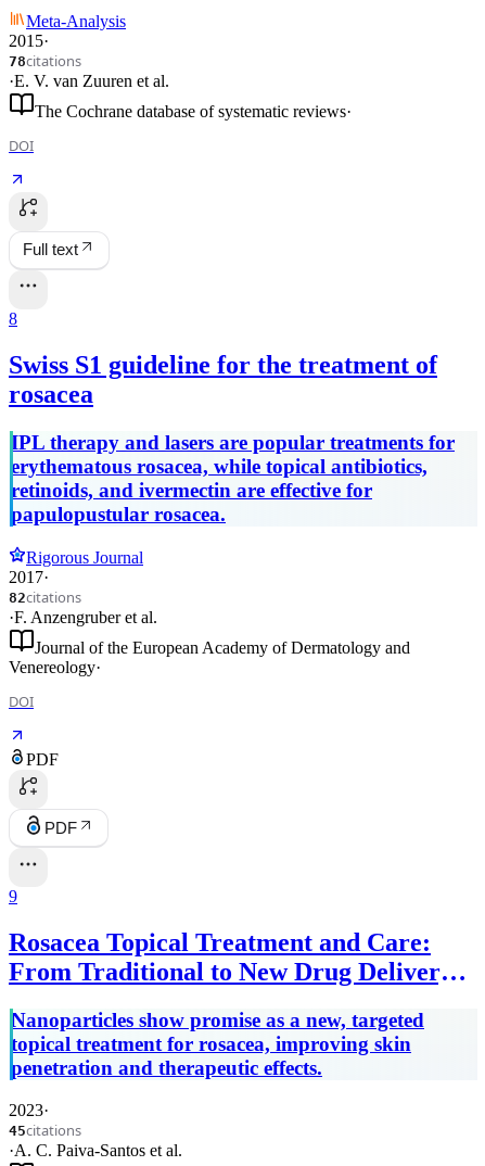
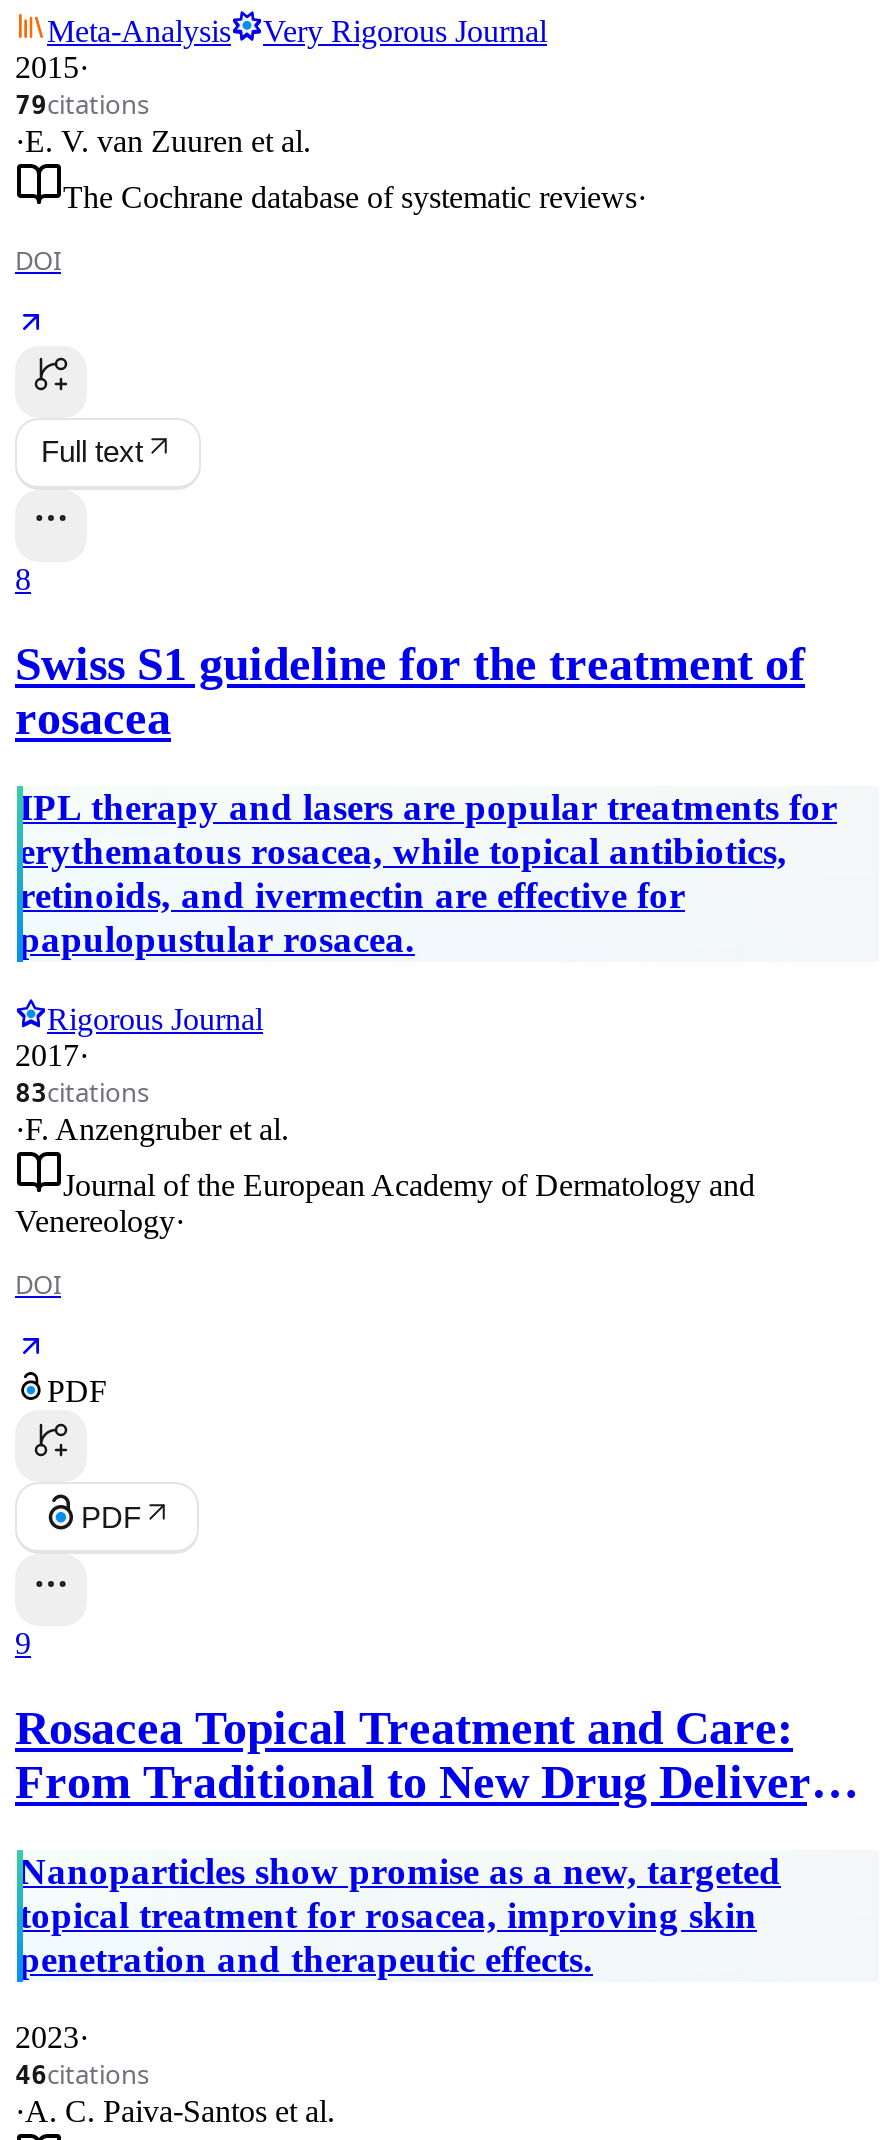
+ Very Rigorous Journal

- 78citations
+ 79citations

- 82citations
+ 83citations

- 45citations
+ 46citations
